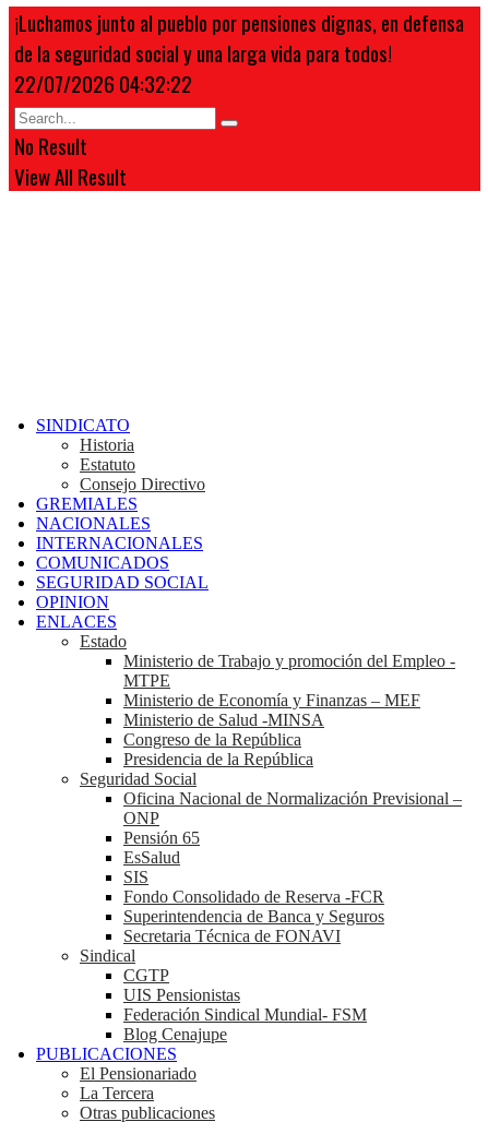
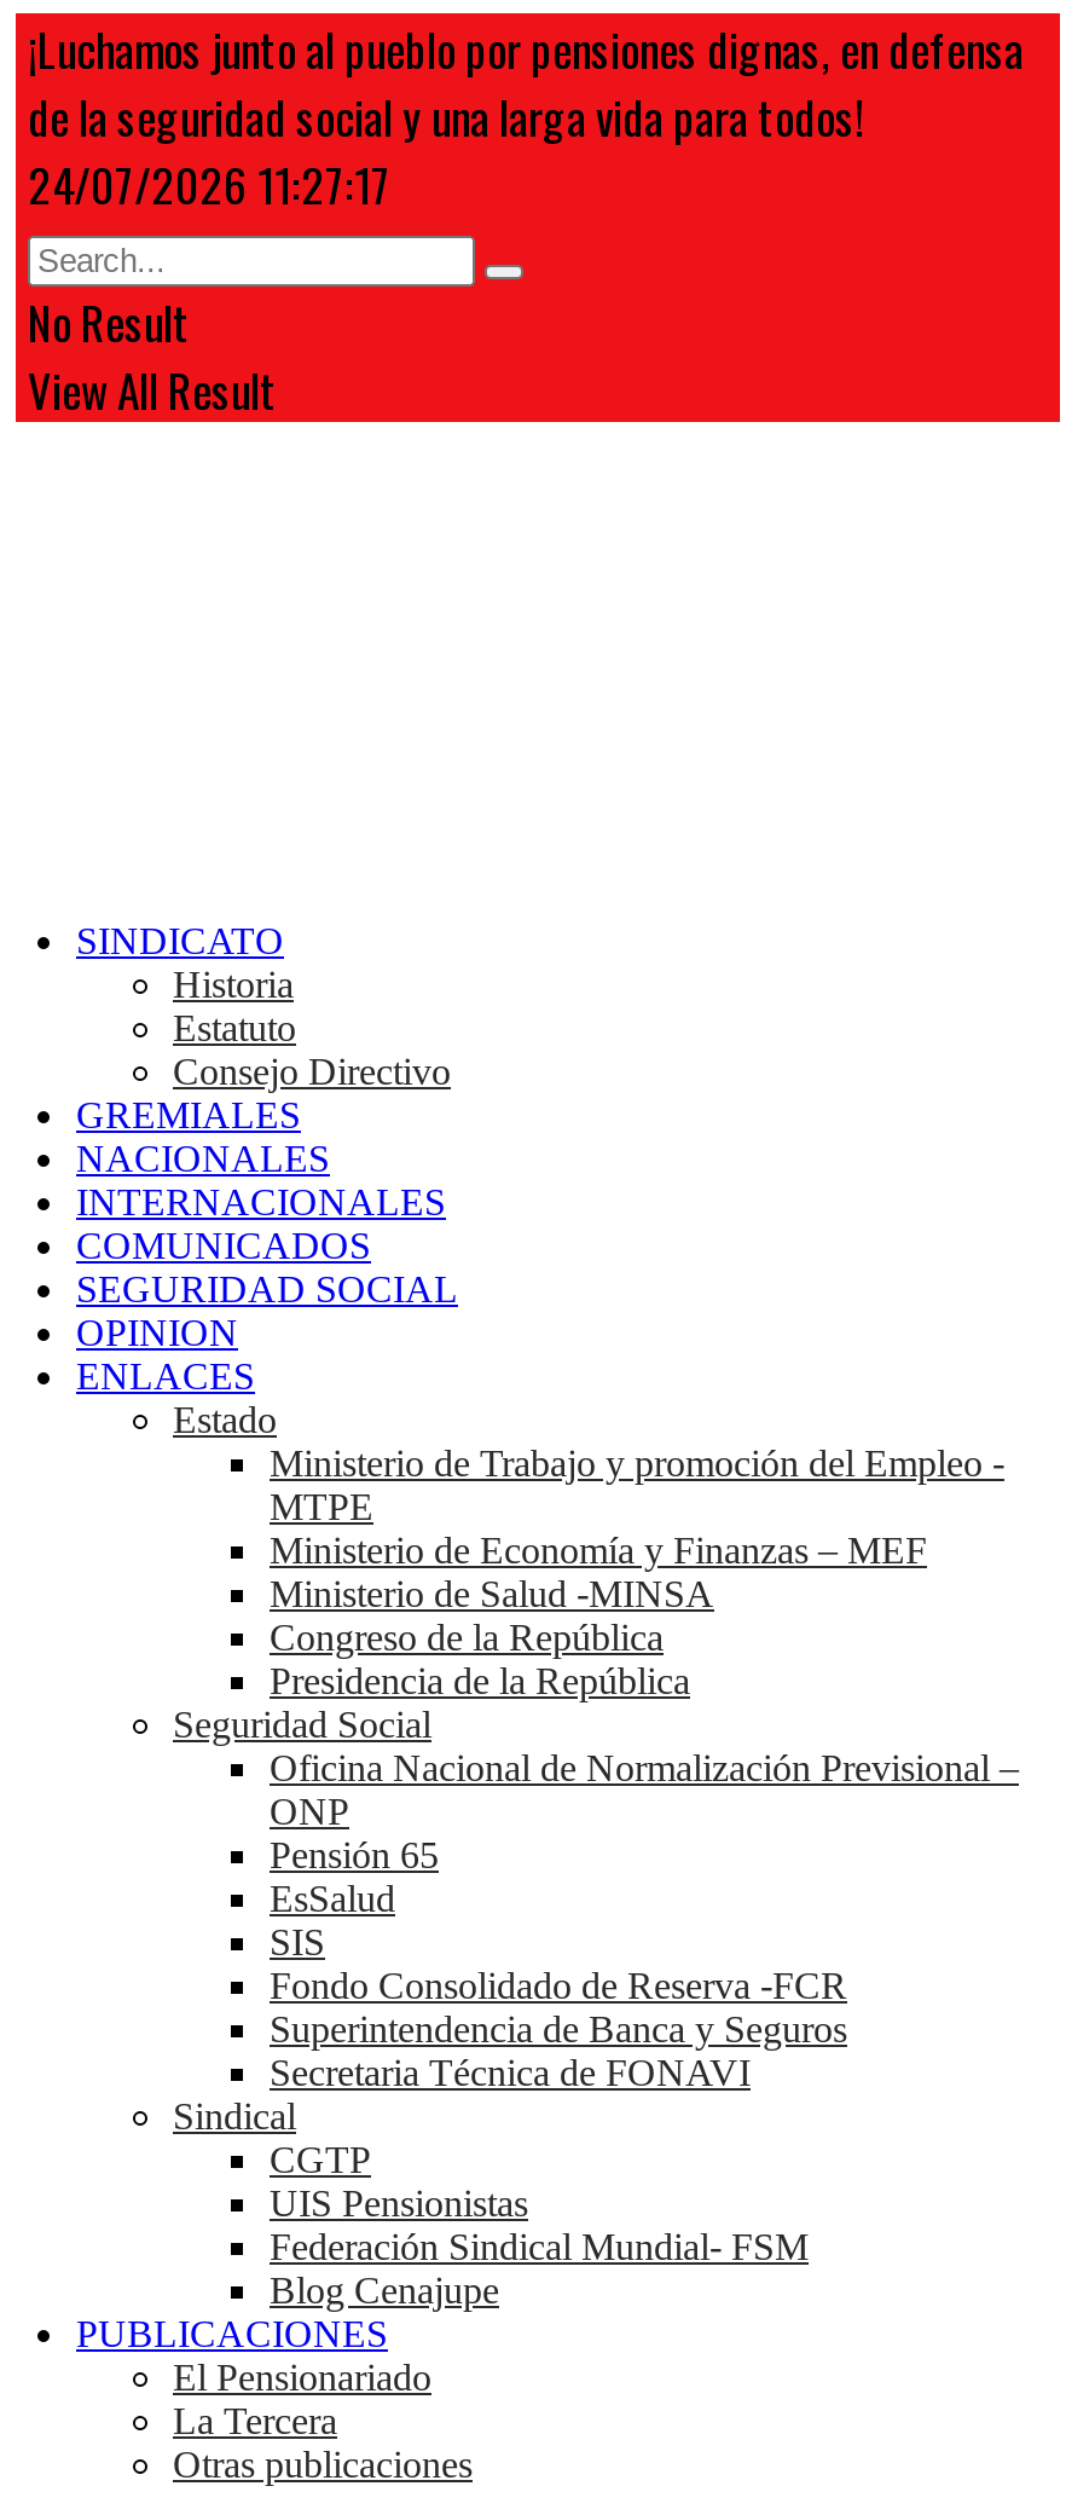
- 22/07/2026 04:32:22
+ 24/07/2026 11:27:17
